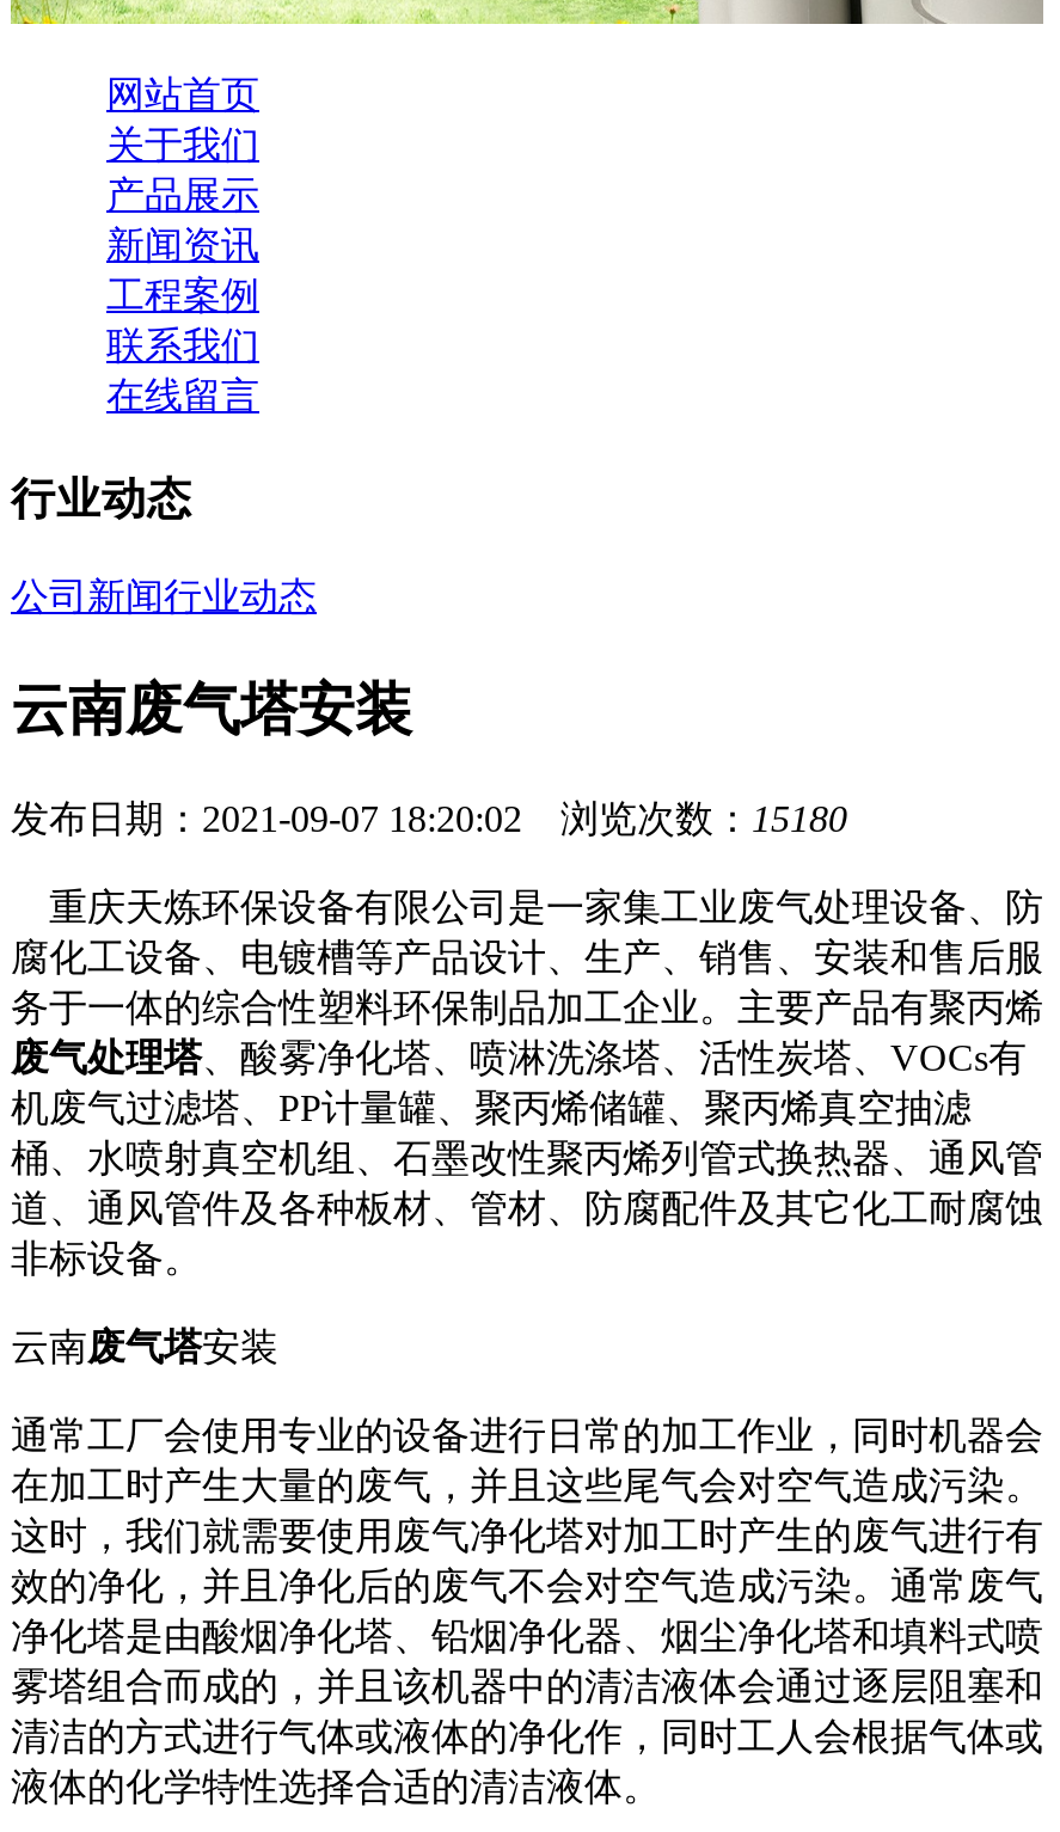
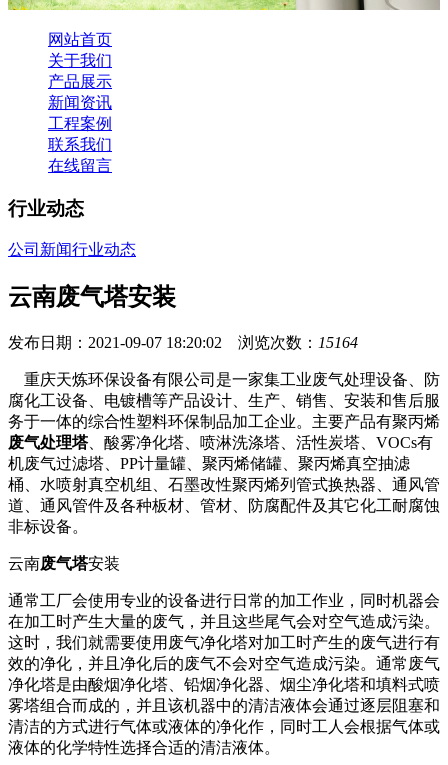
- 发布日期：2021-09-07 18:20:02 浏览次数：15180
+ 发布日期：2021-09-07 18:20:02 浏览次数：15164
